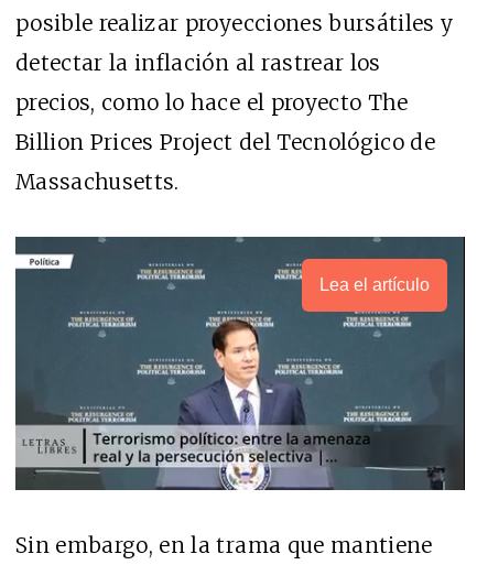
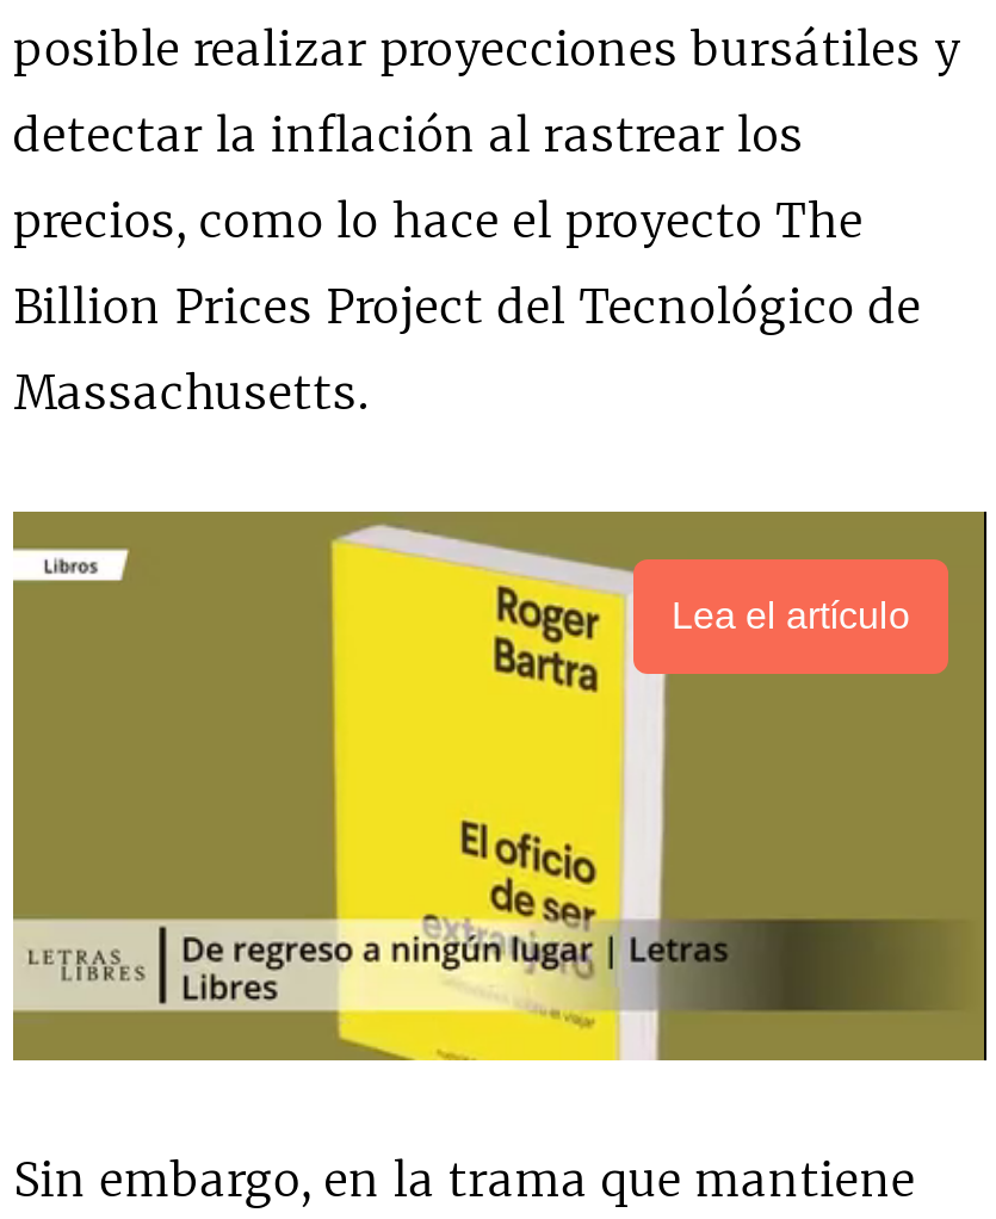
- [image]
+ [image]
